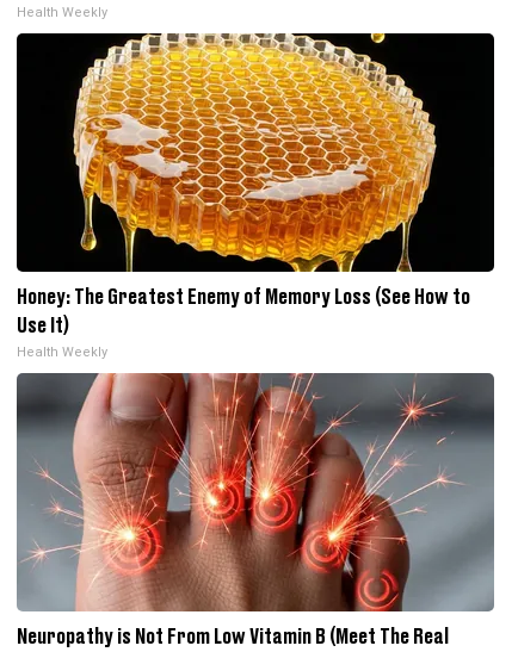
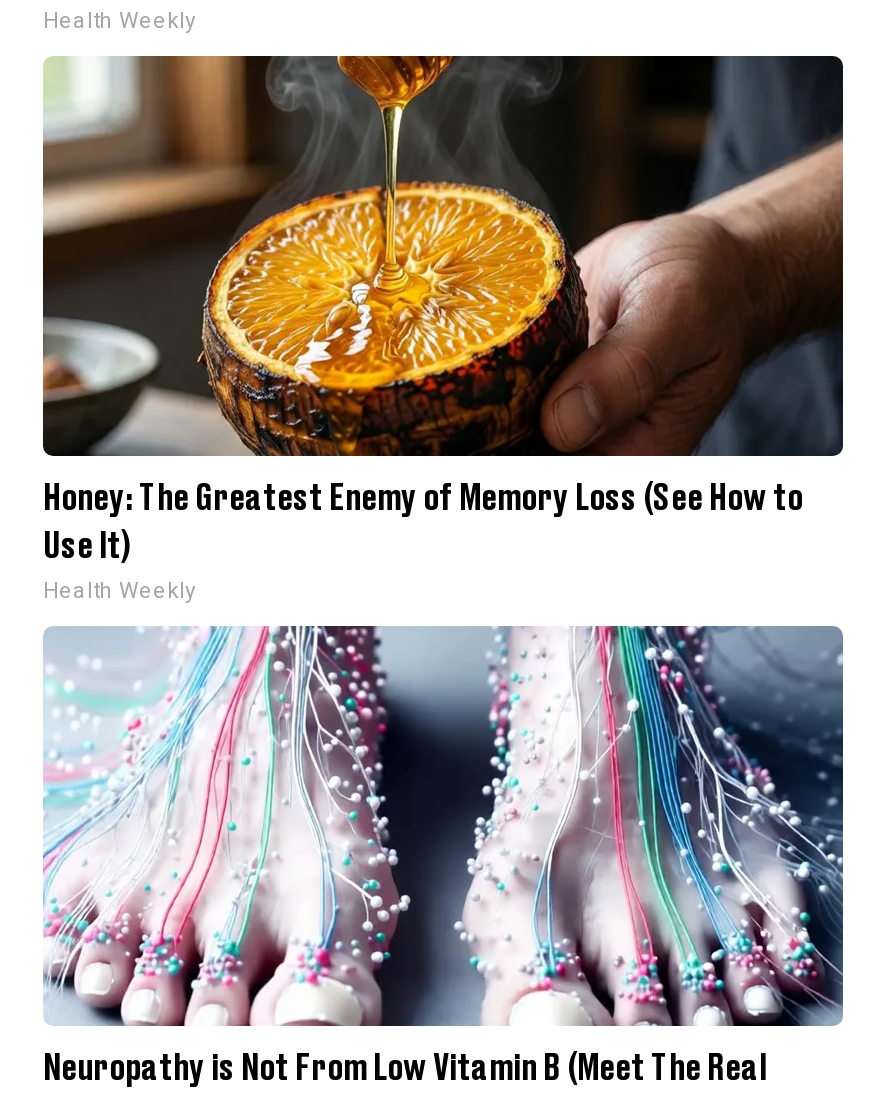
- [image]
+ [image]

- [image]
+ [image]
